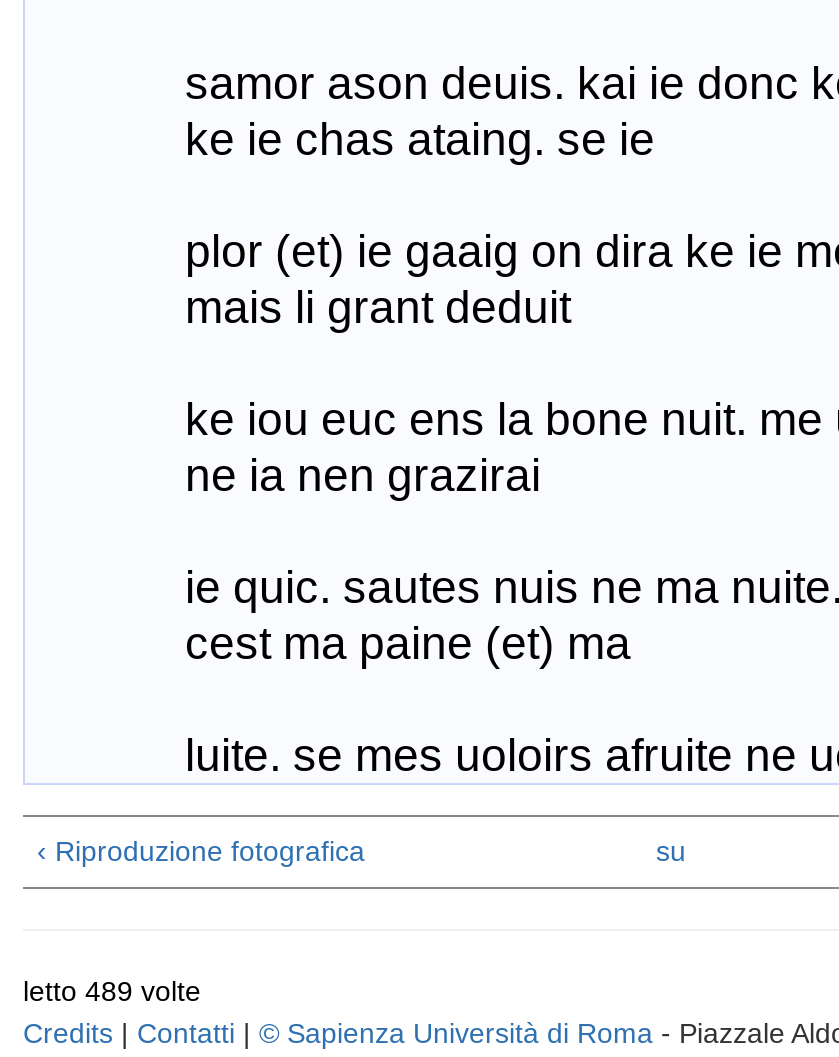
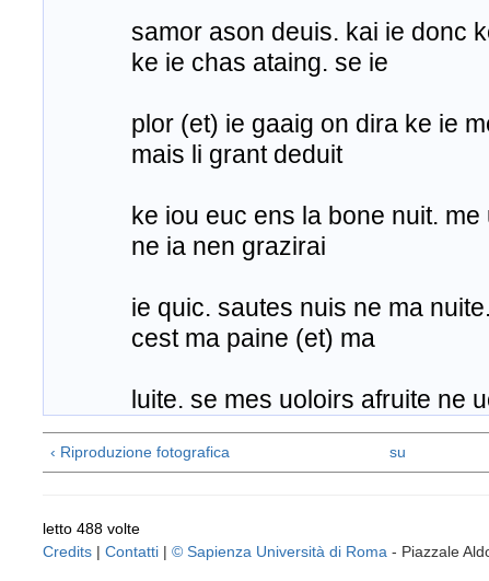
- letto 489 volte
+ letto 488 volte
